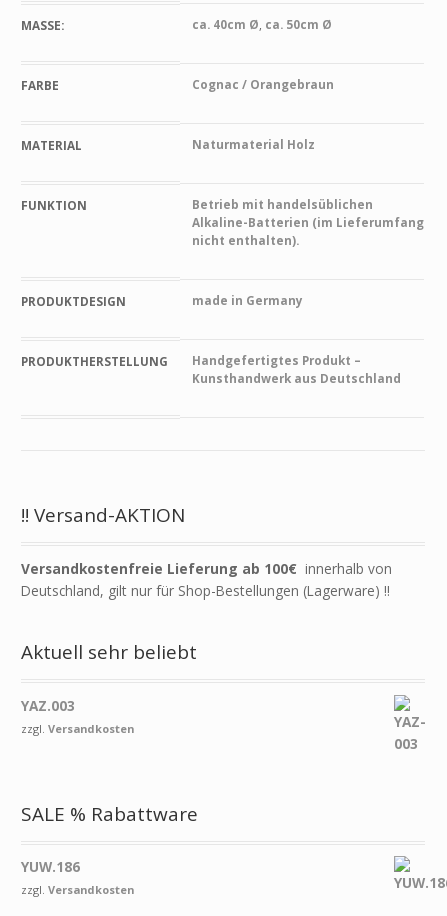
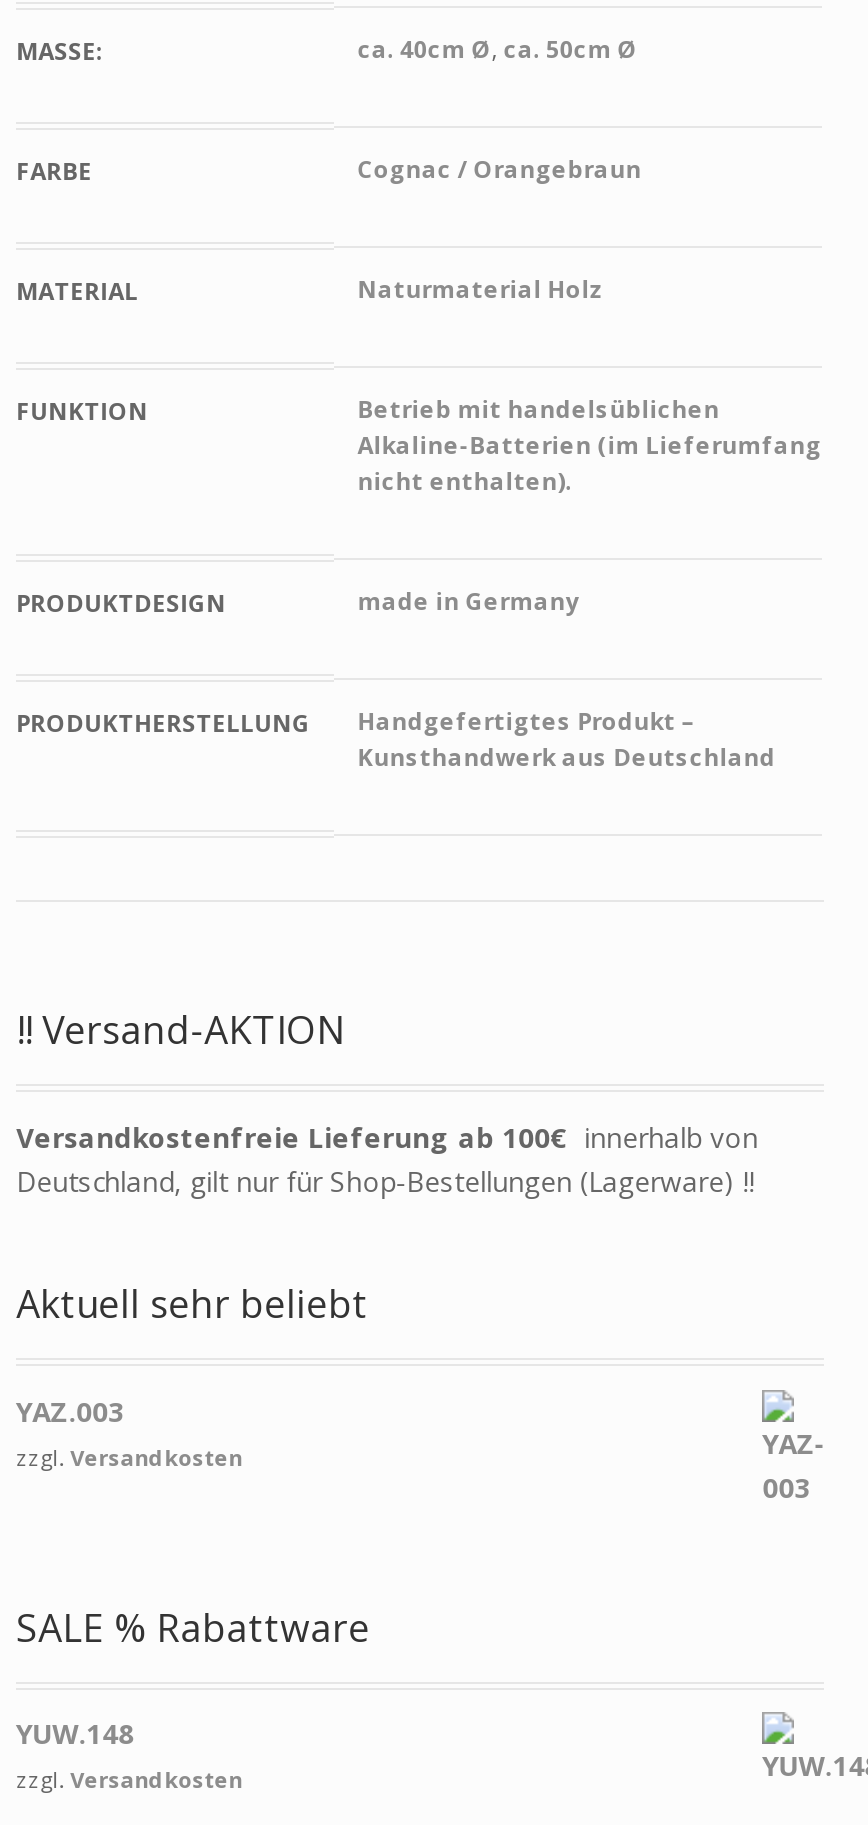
- YUW.186
+ YUW.148
